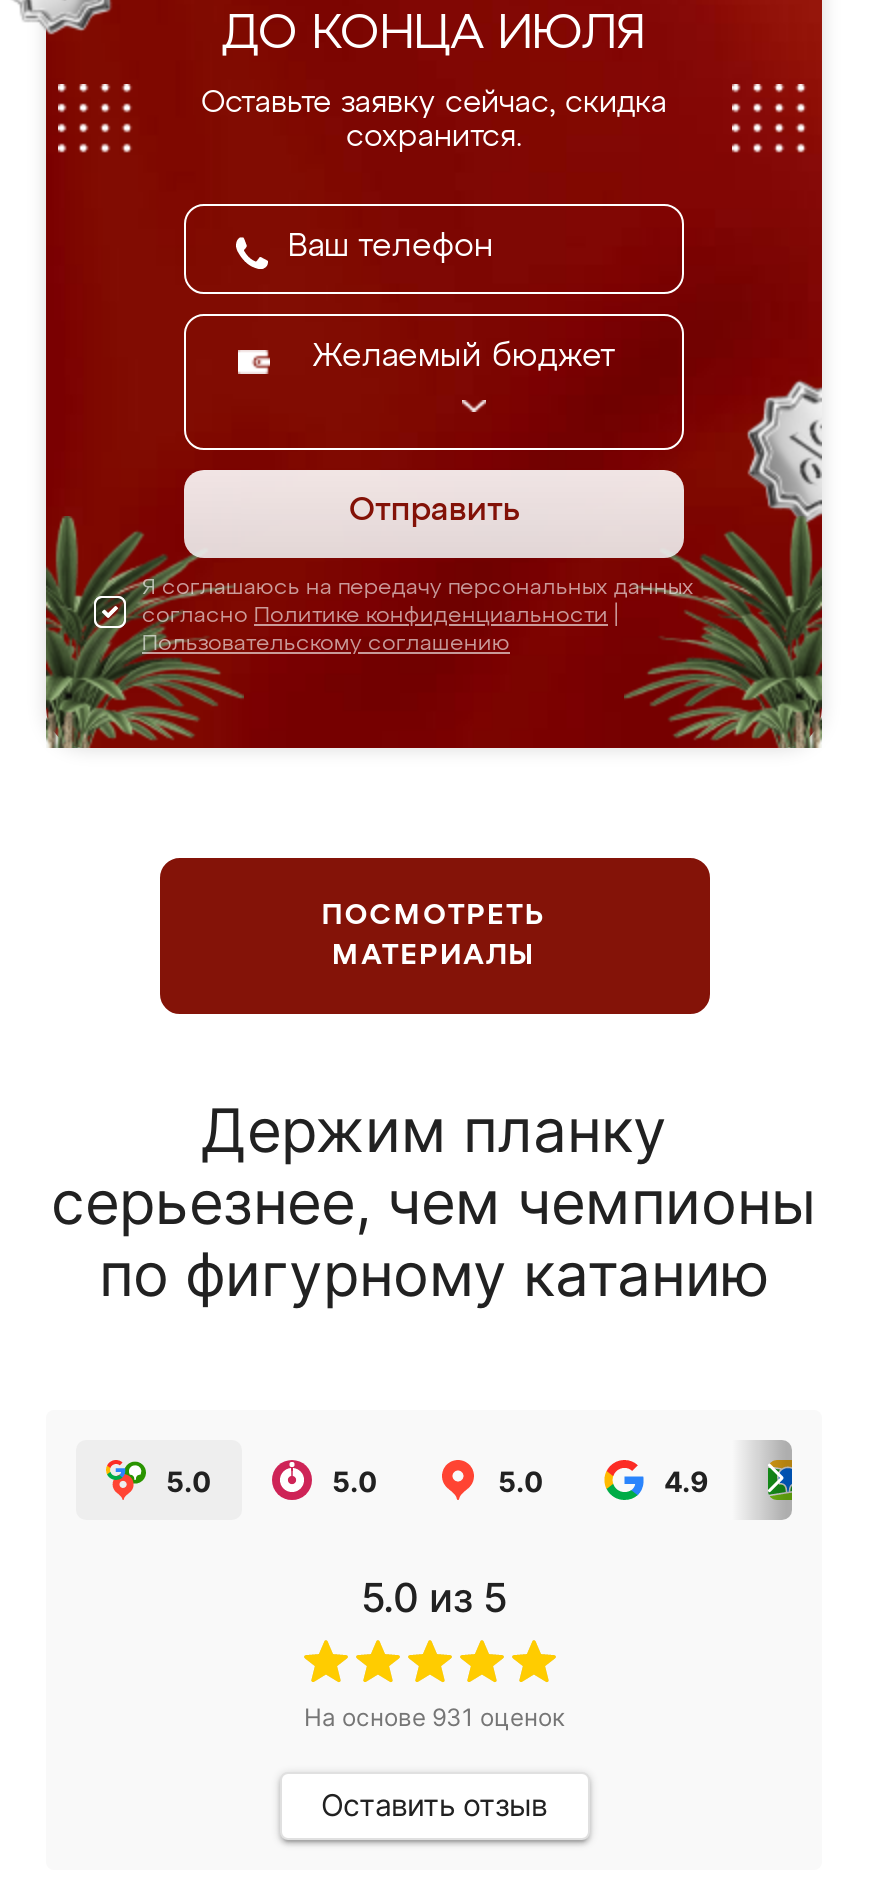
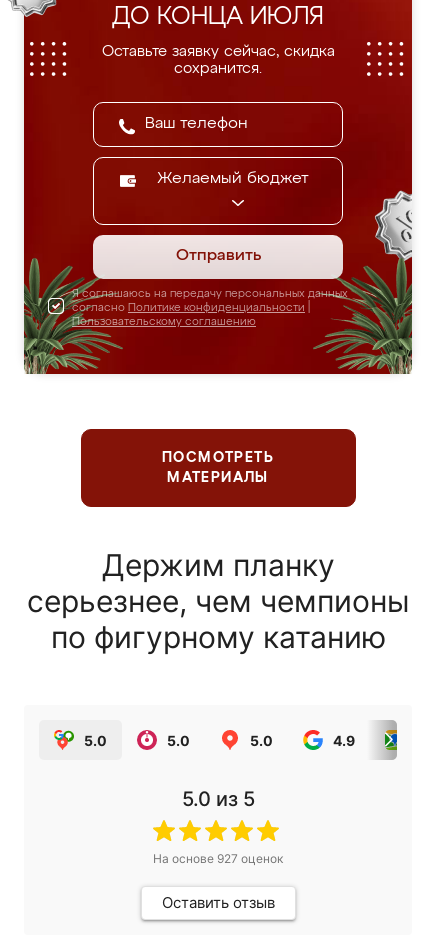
- На основе 931 оценок
+ На основе 927 оценок
